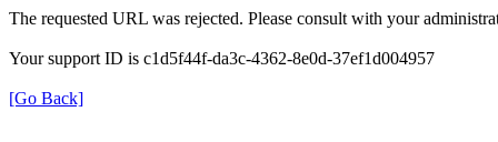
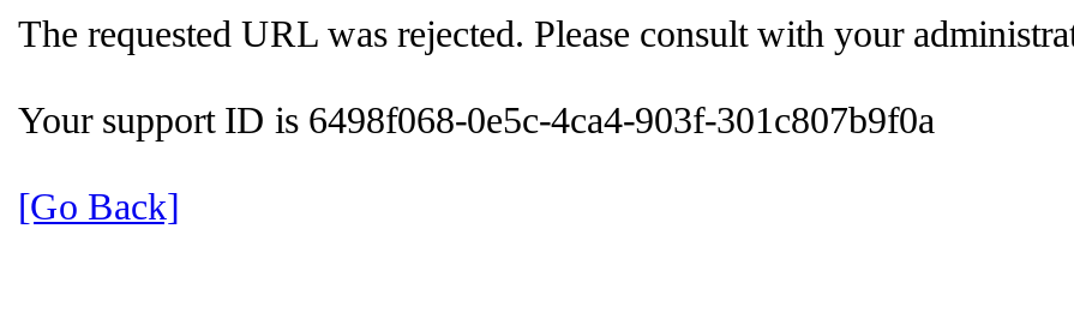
- Your support ID is c1d5f44f-da3c-4362-8e0d-37ef1d004957
+ Your support ID is 6498f068-0e5c-4ca4-903f-301c807b9f0a
